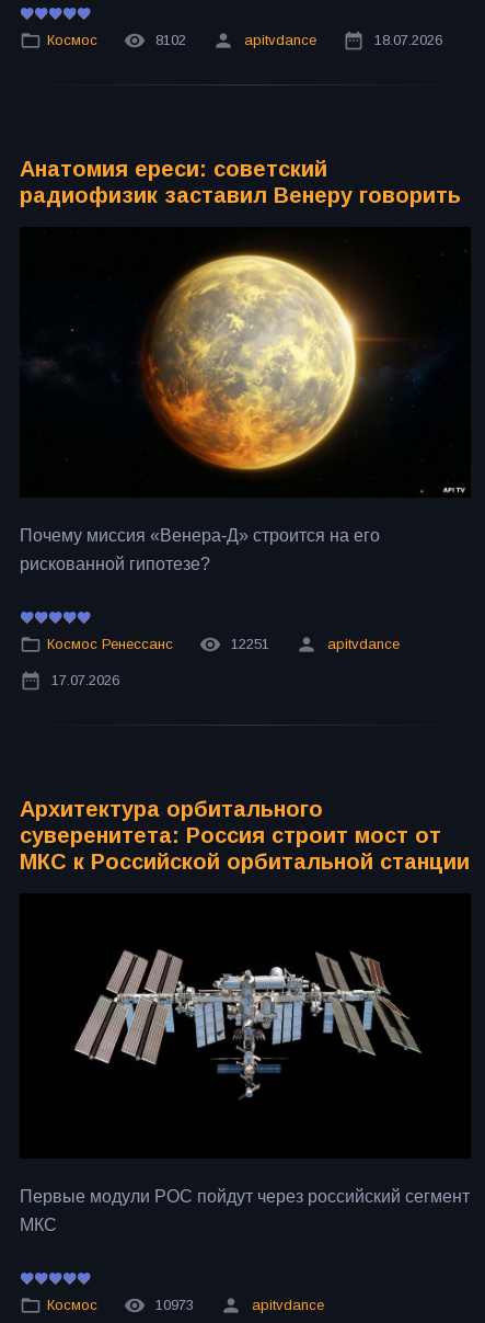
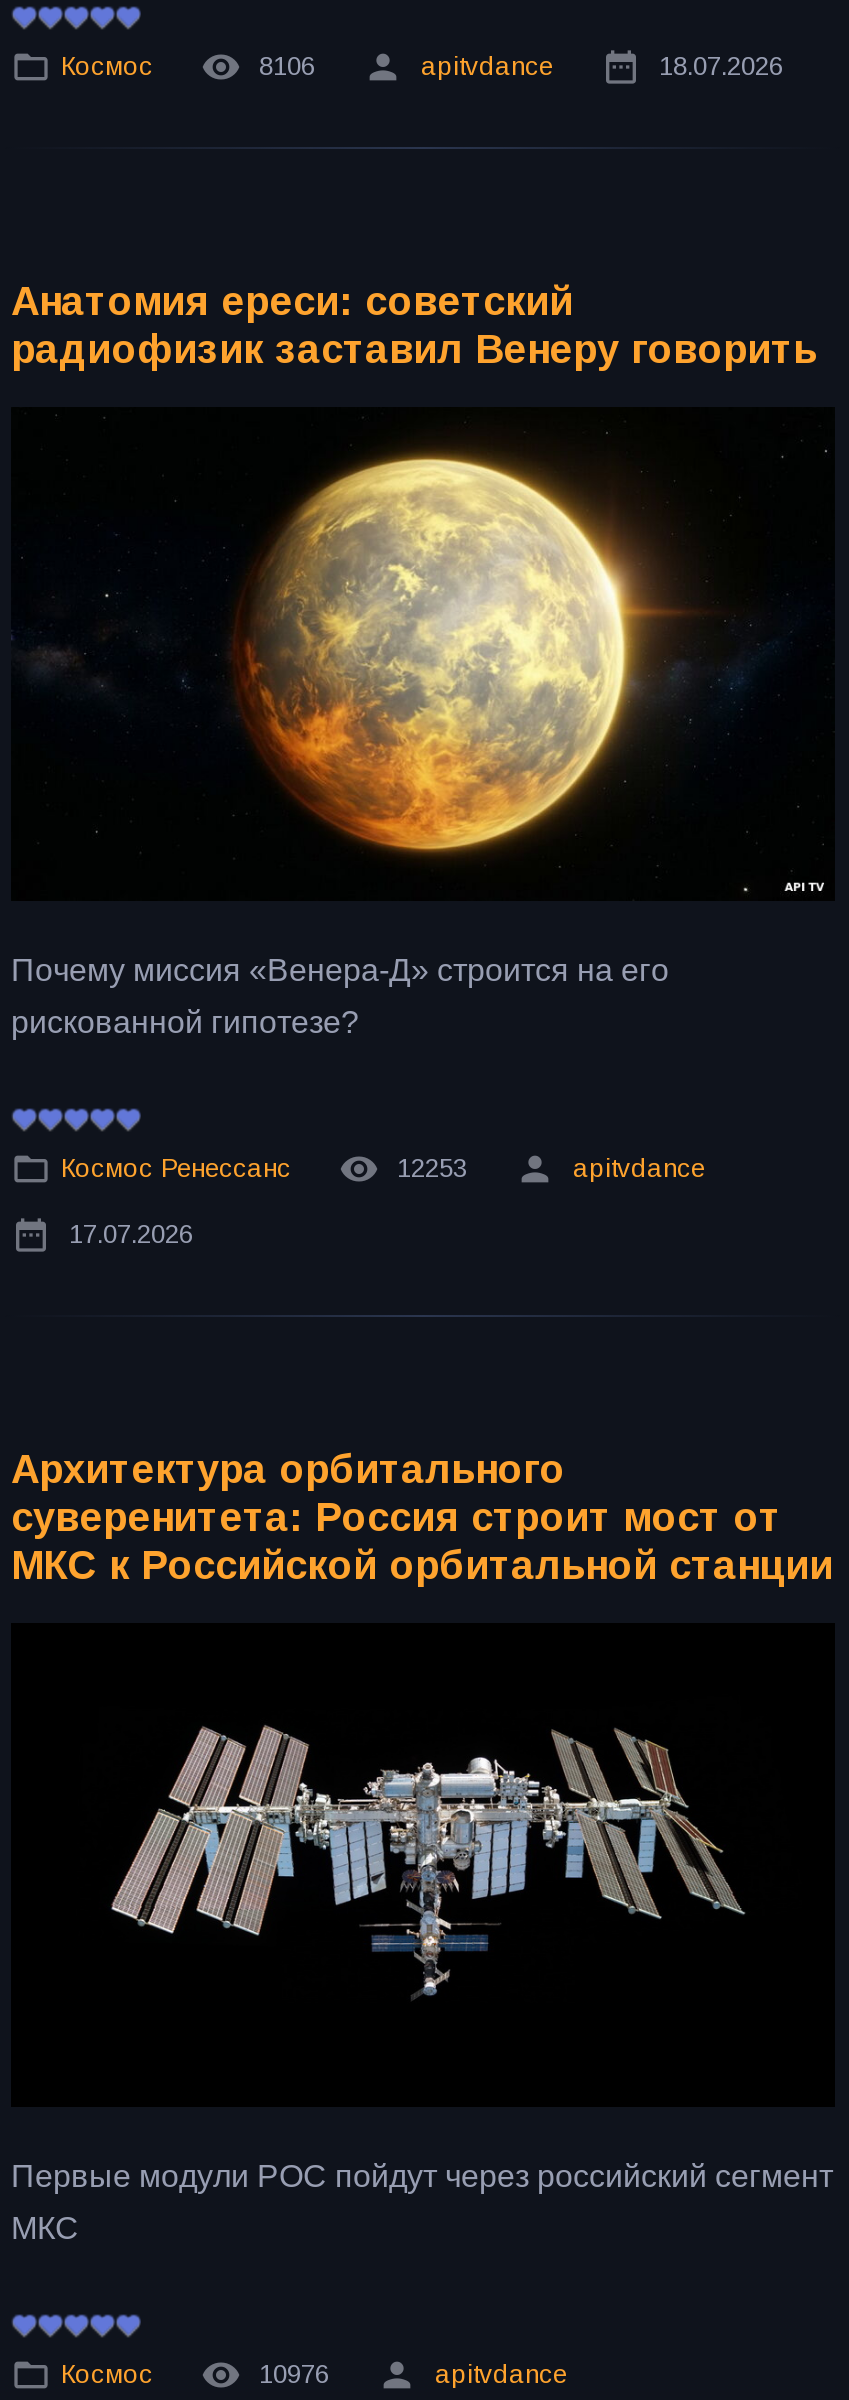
- 8102
+ 8106

- 12251
+ 12253

- 10973
+ 10976
